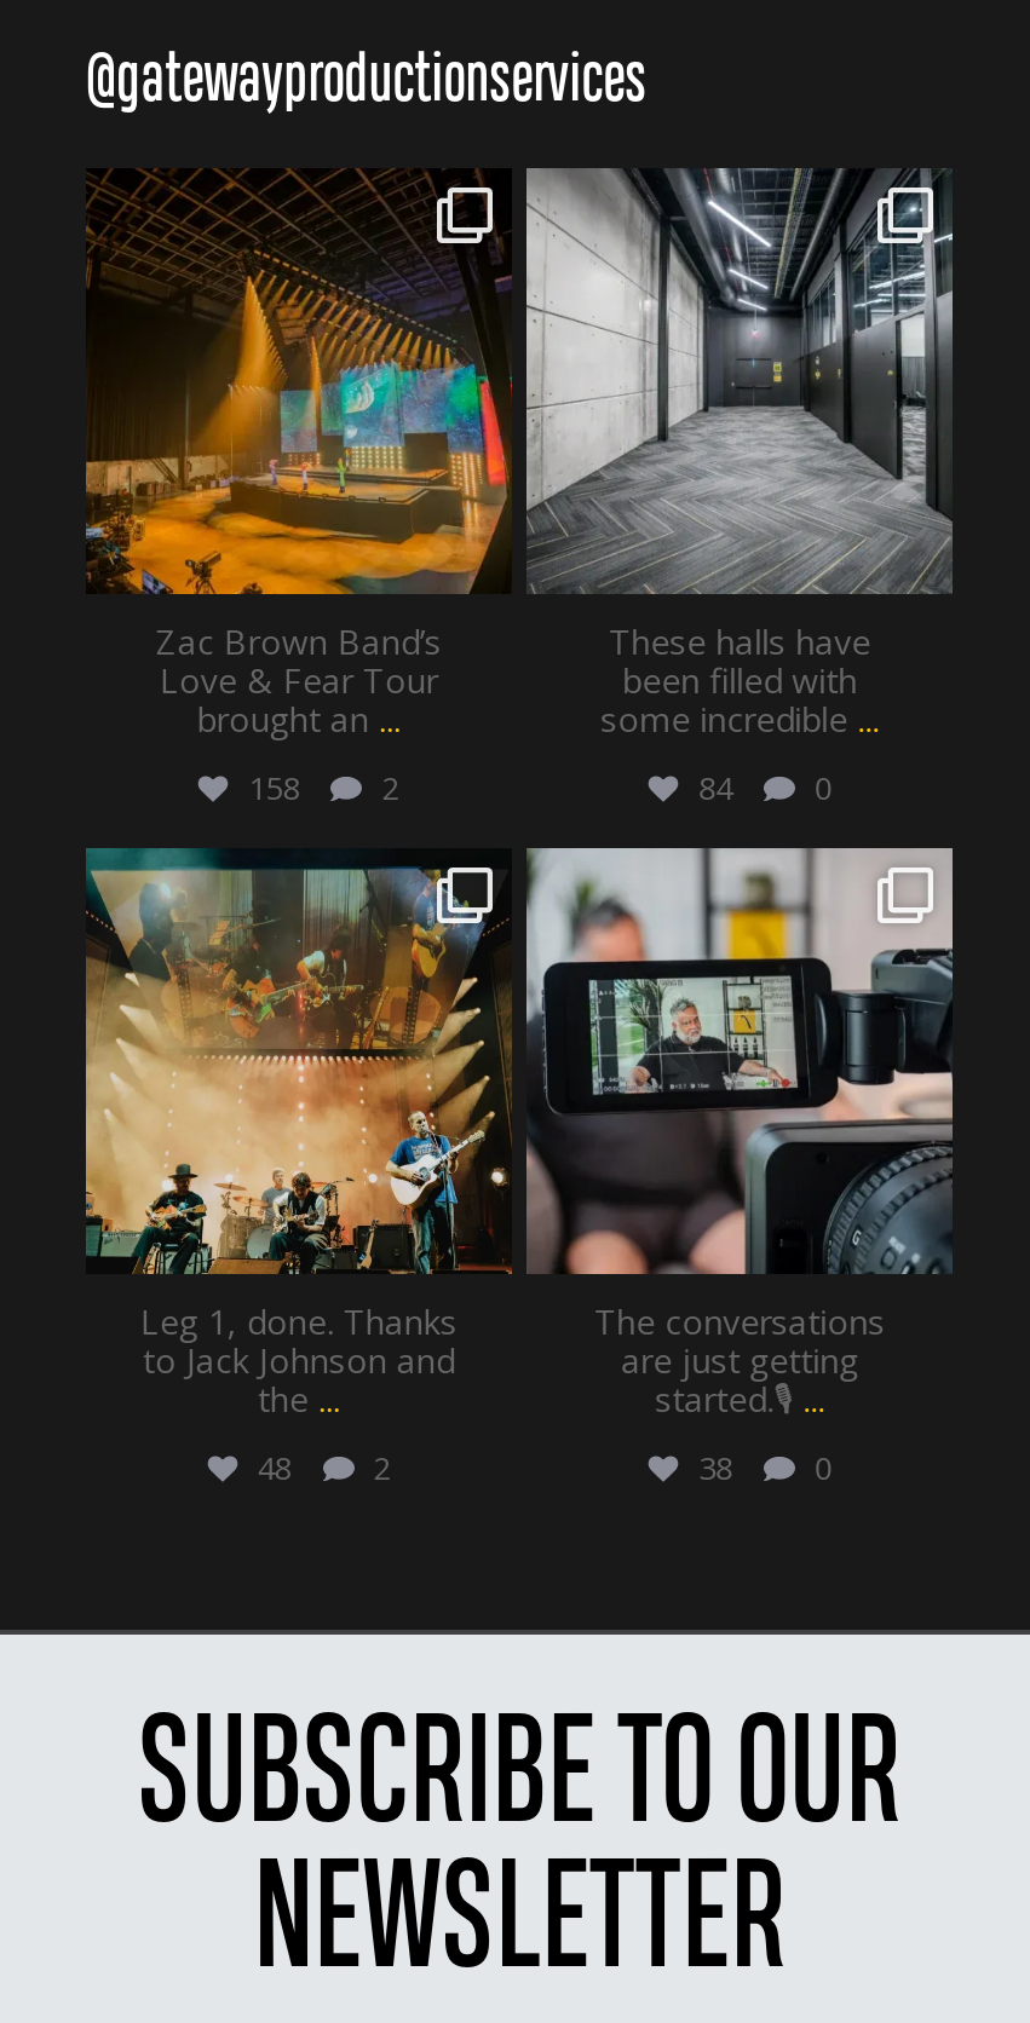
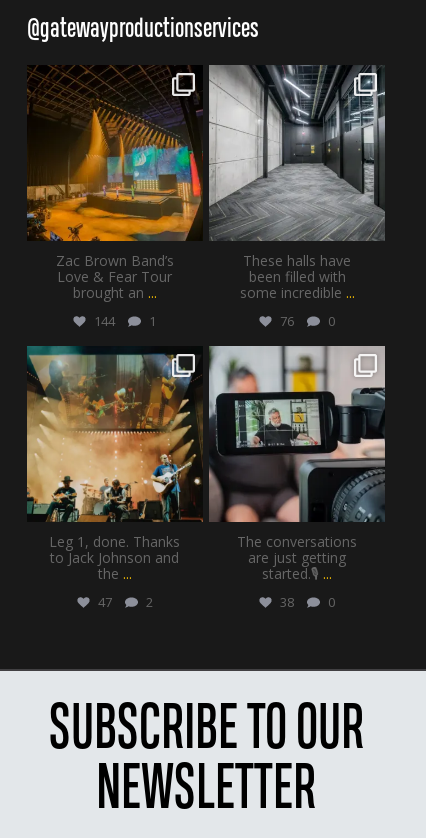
- 158
+ 144

- 2
+ 1

- 84 0
+ 76 0

- 48 2
+ 47 2
